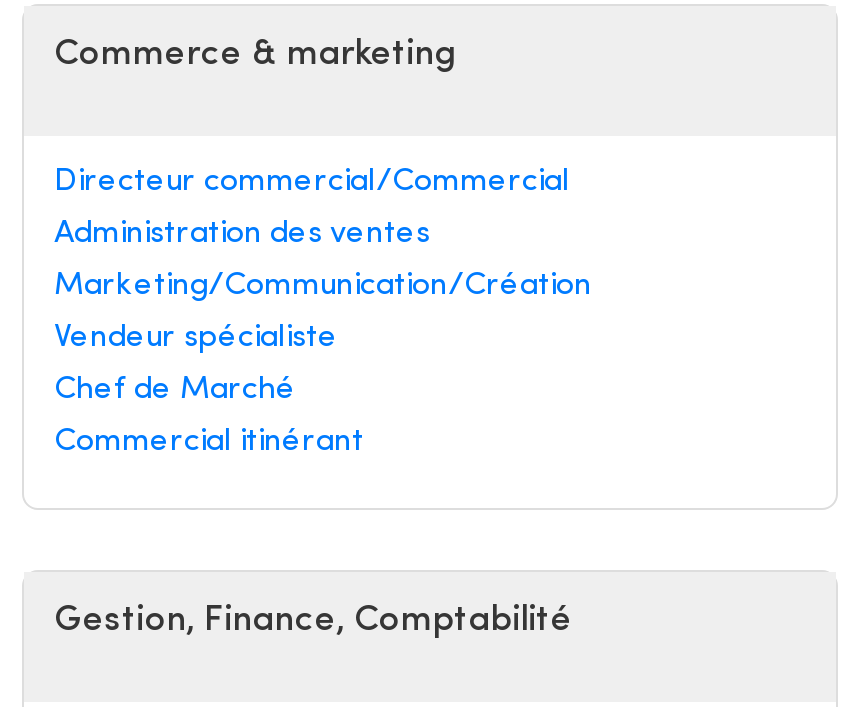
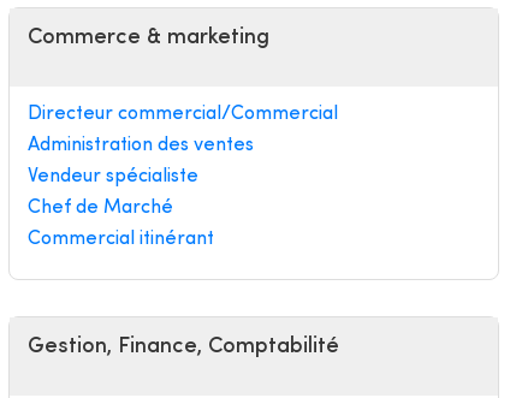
- Marketing/Communication/Création
